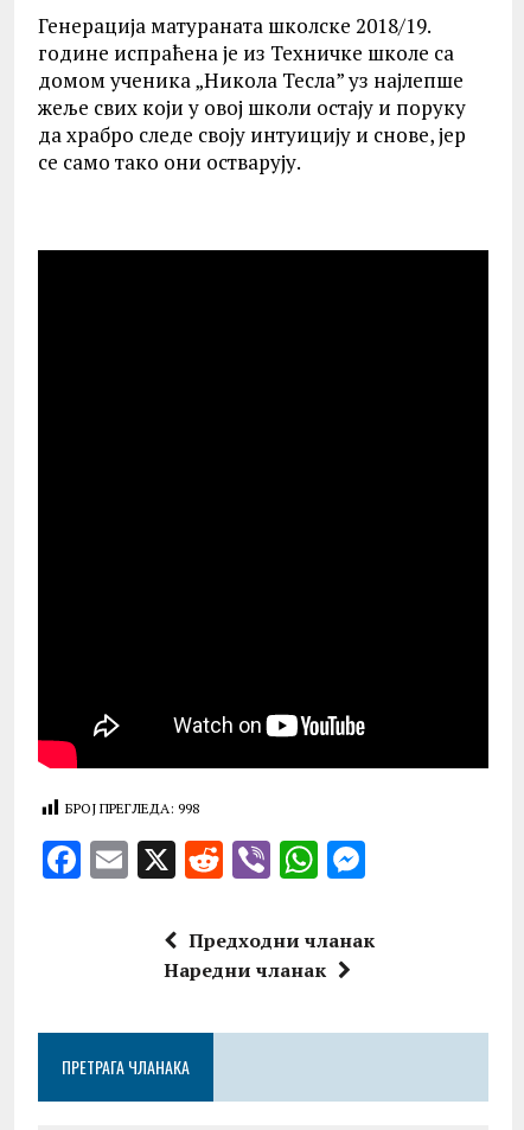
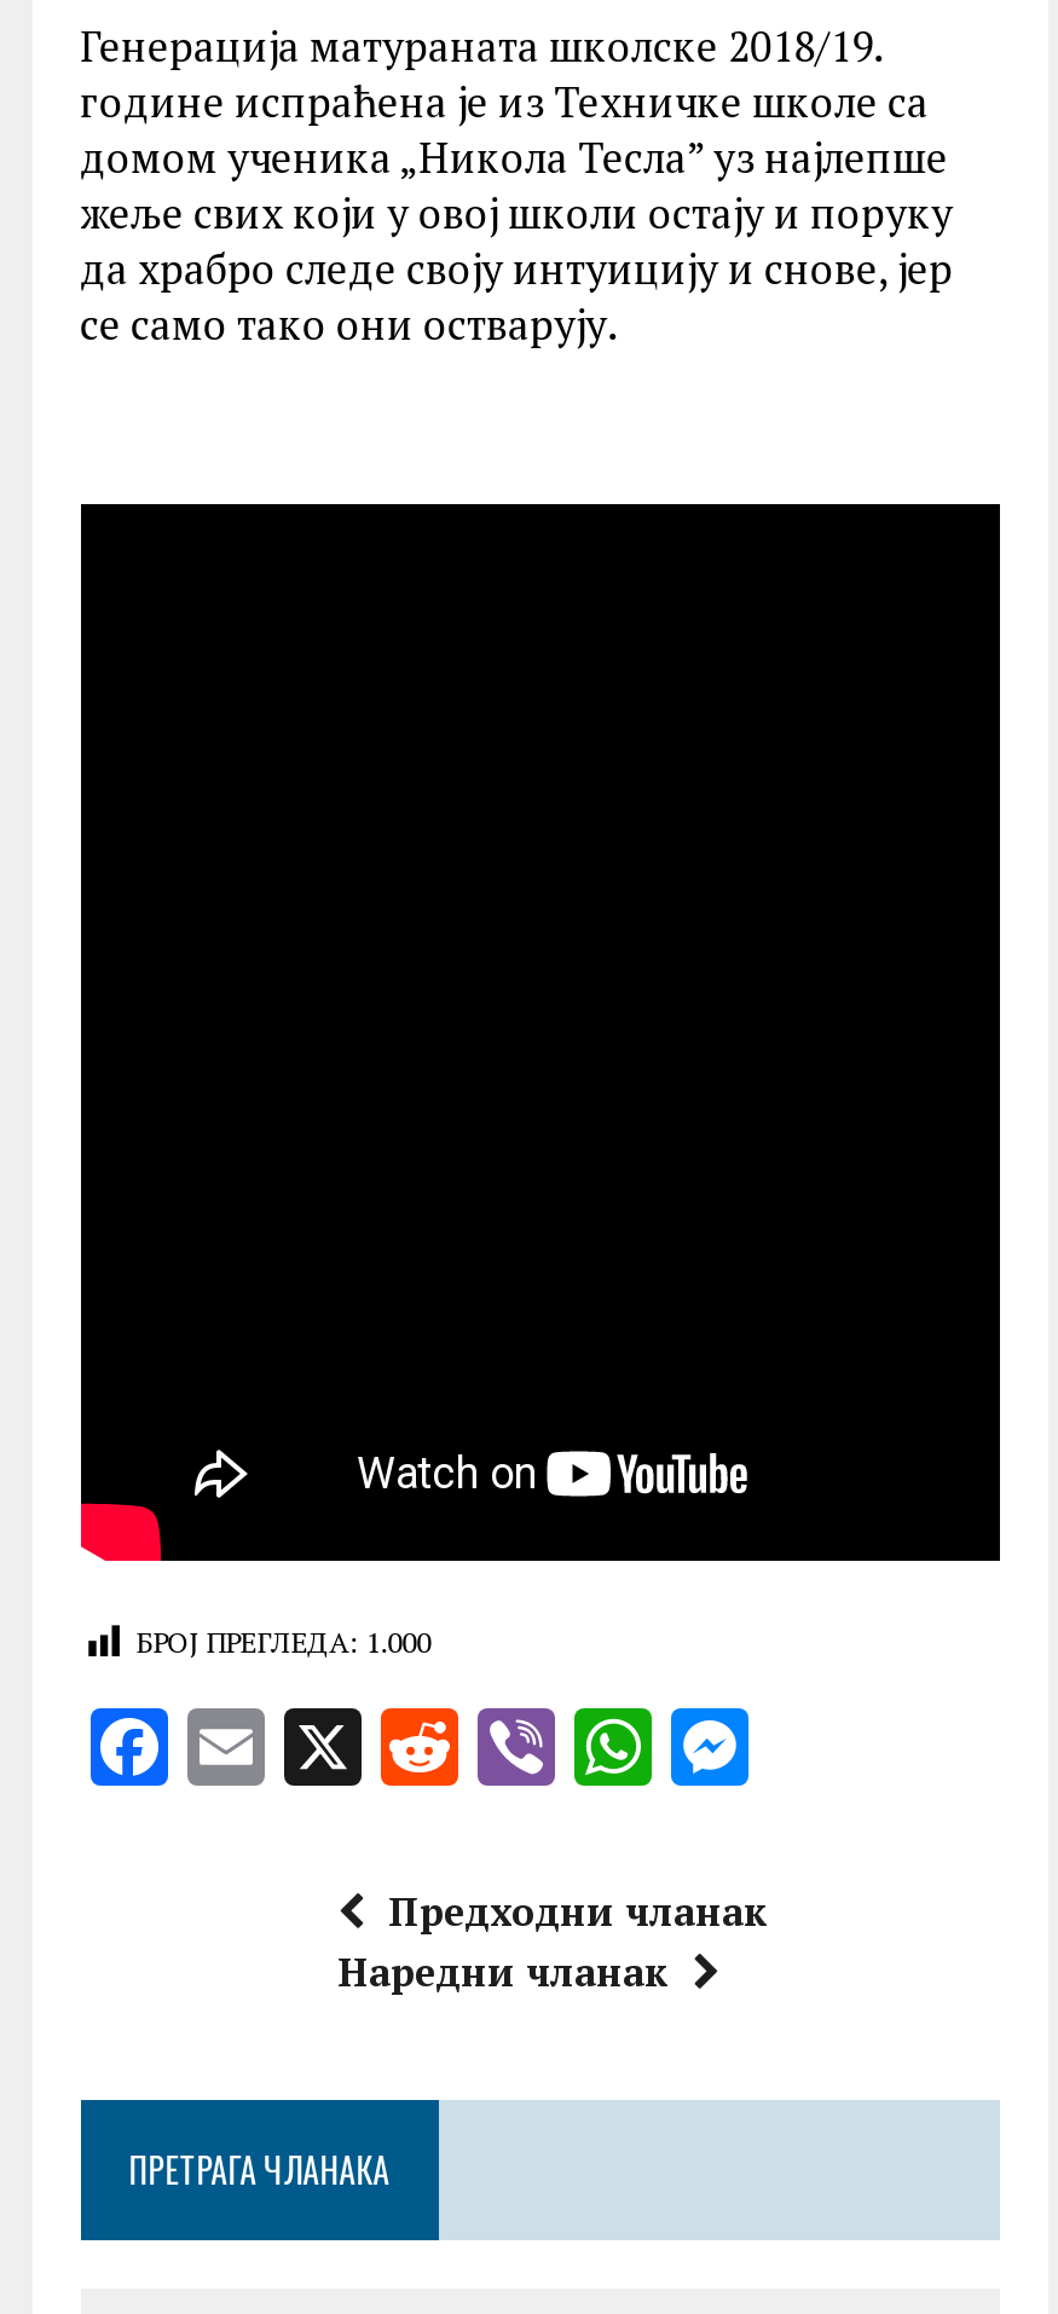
- БРОЈ ПРЕГЛЕДА: 998
+ БРОЈ ПРЕГЛЕДА: 1.000
